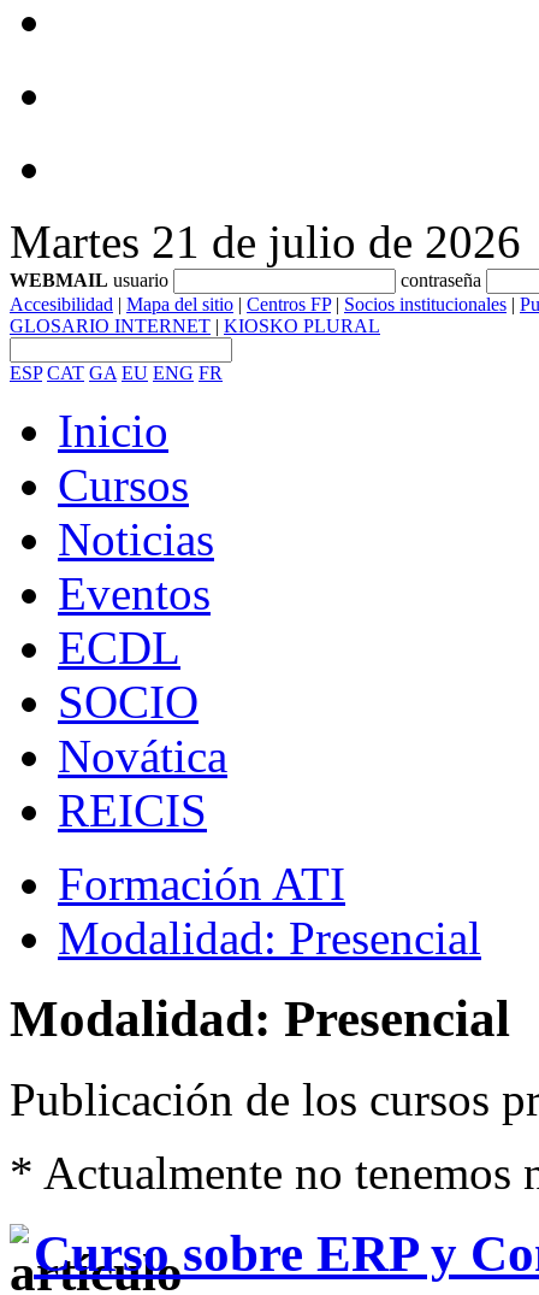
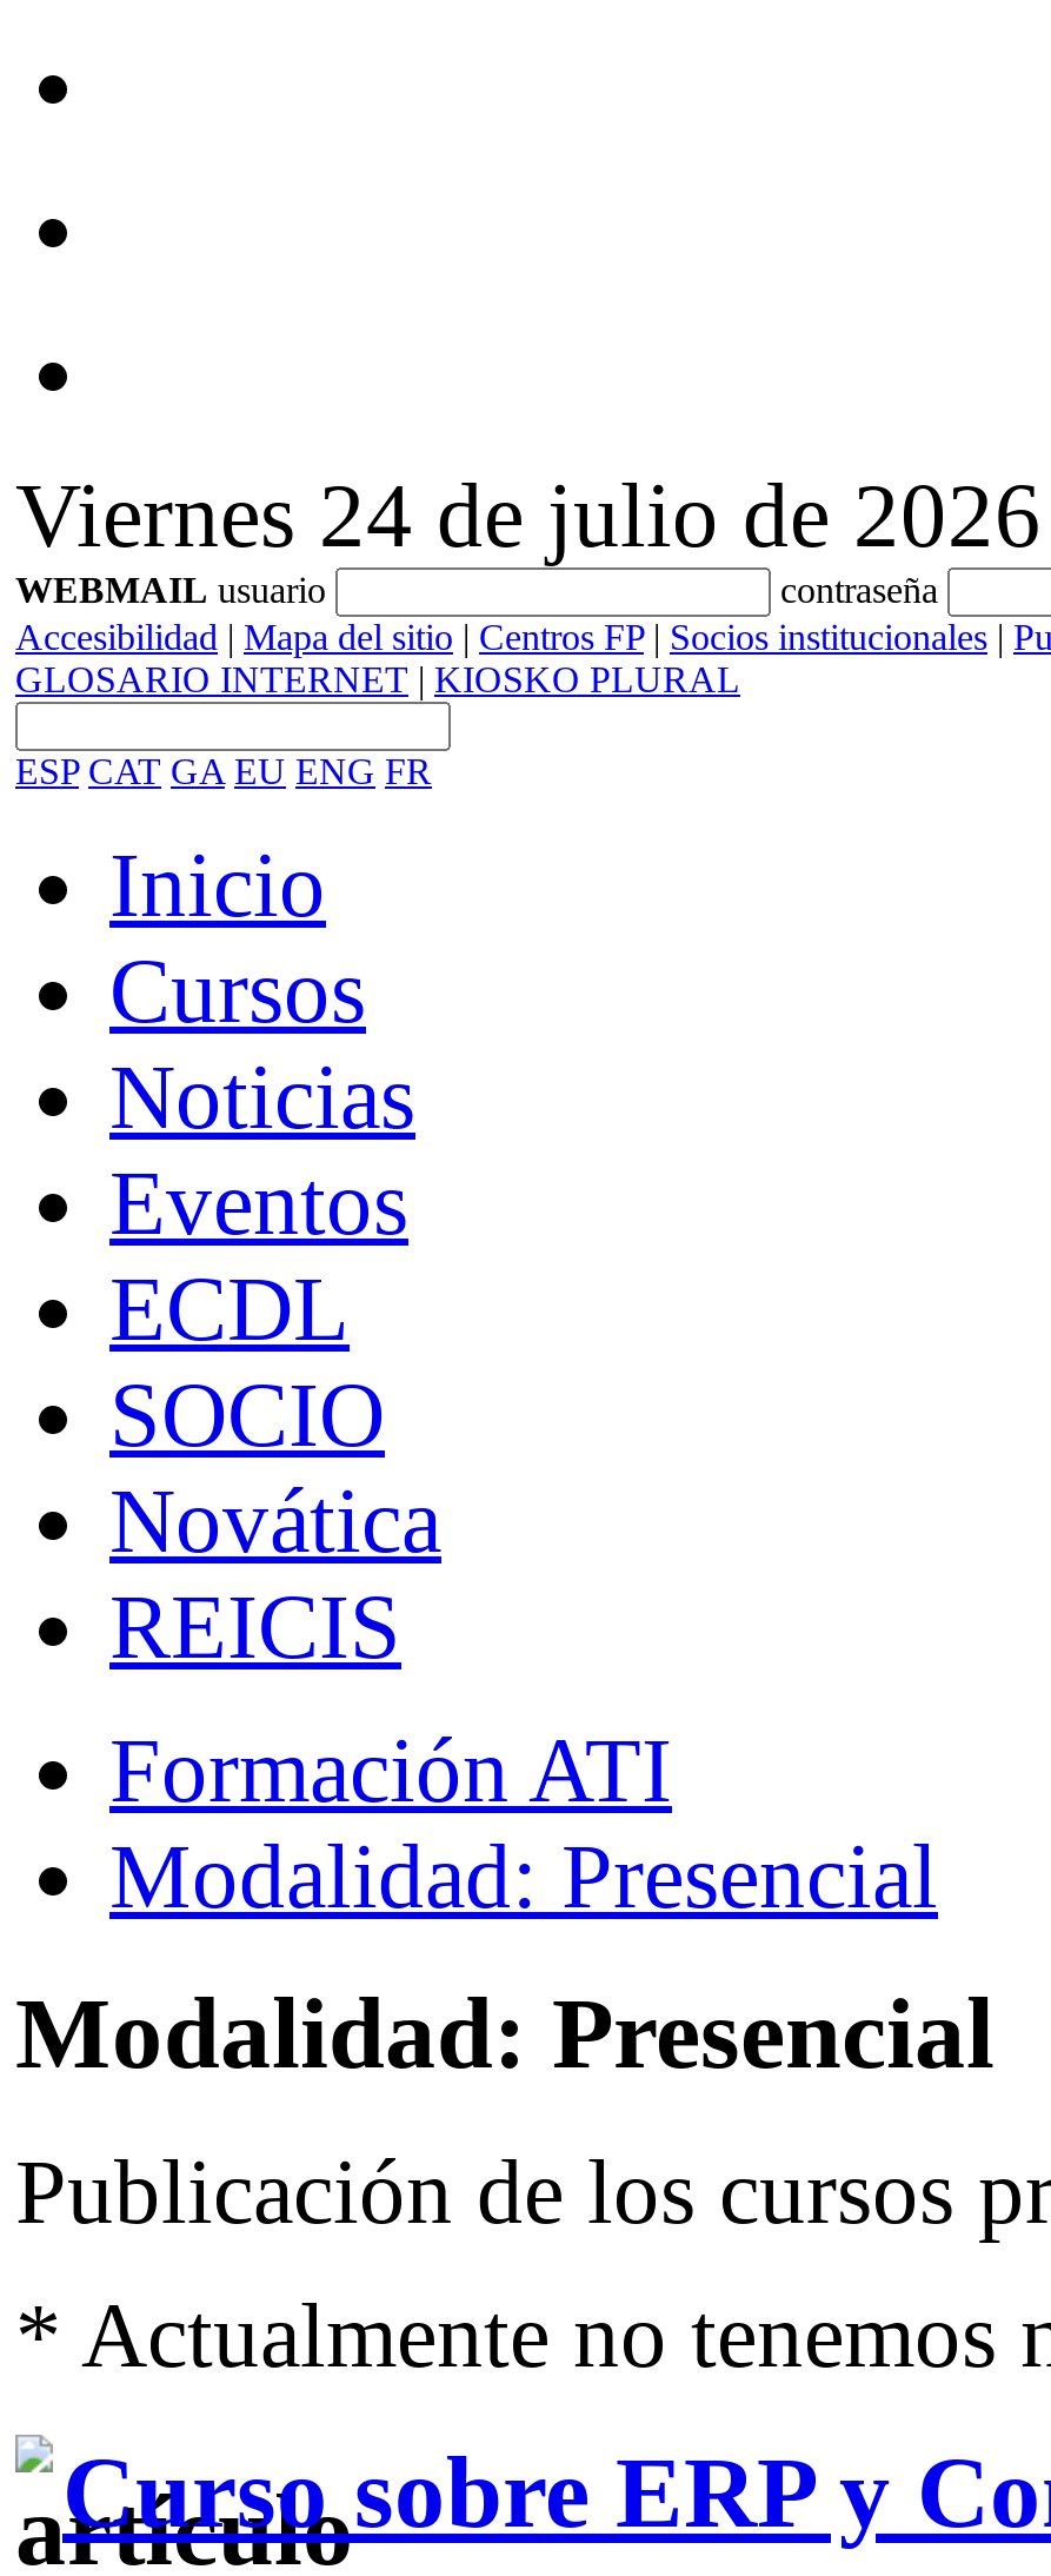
- Martes 21 de julio de 2026
+ Viernes 24 de julio de 2026
